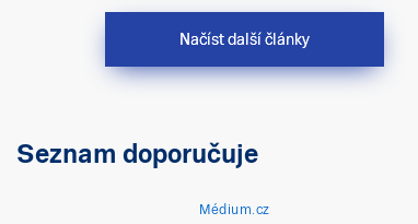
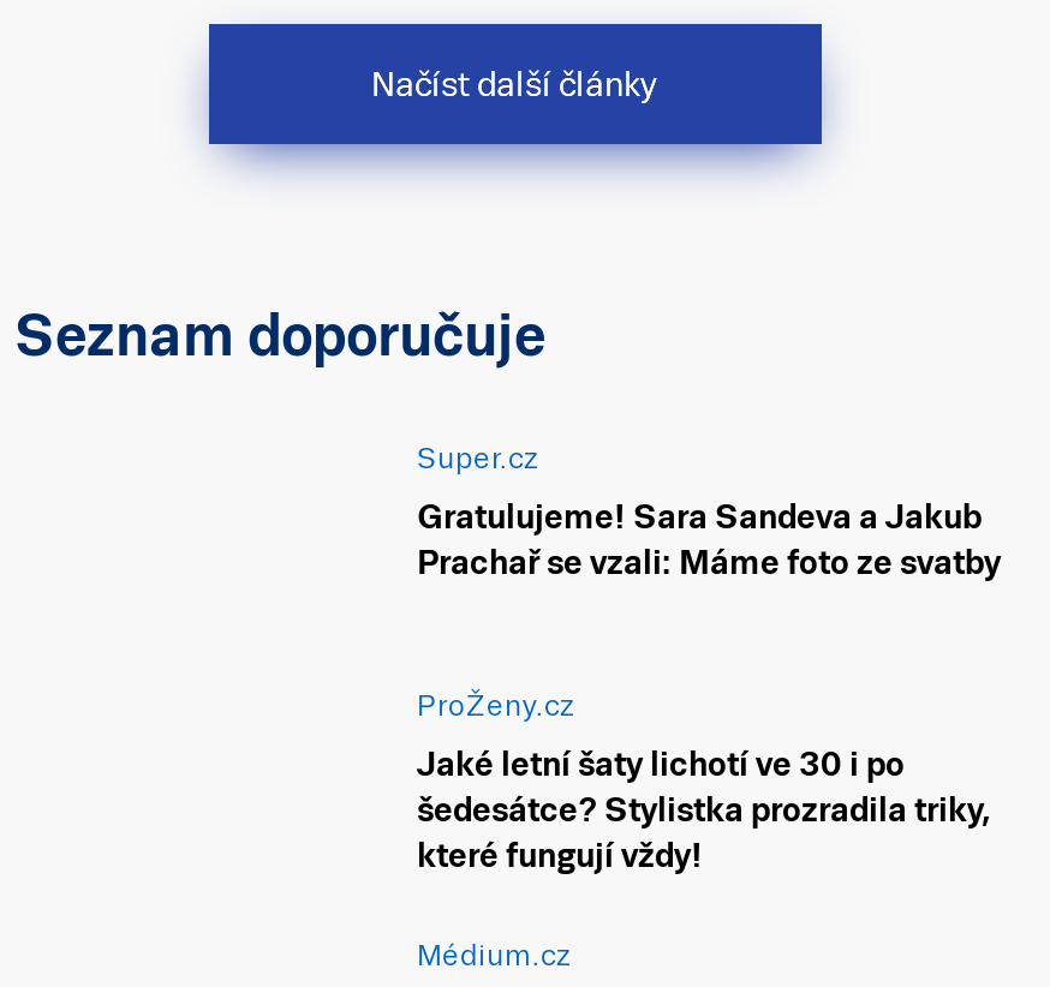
+ Super.cz
+ Gratulujeme! Sara Sandeva a Jakub
+ Prachař se vzali: Máme foto ze svatby

+ ProŽeny.cz
+ Jaké letní šaty lichotí ve 30 i po
+ šedesátce? Stylistka prozradila triky,
+ které fungují vždy!
